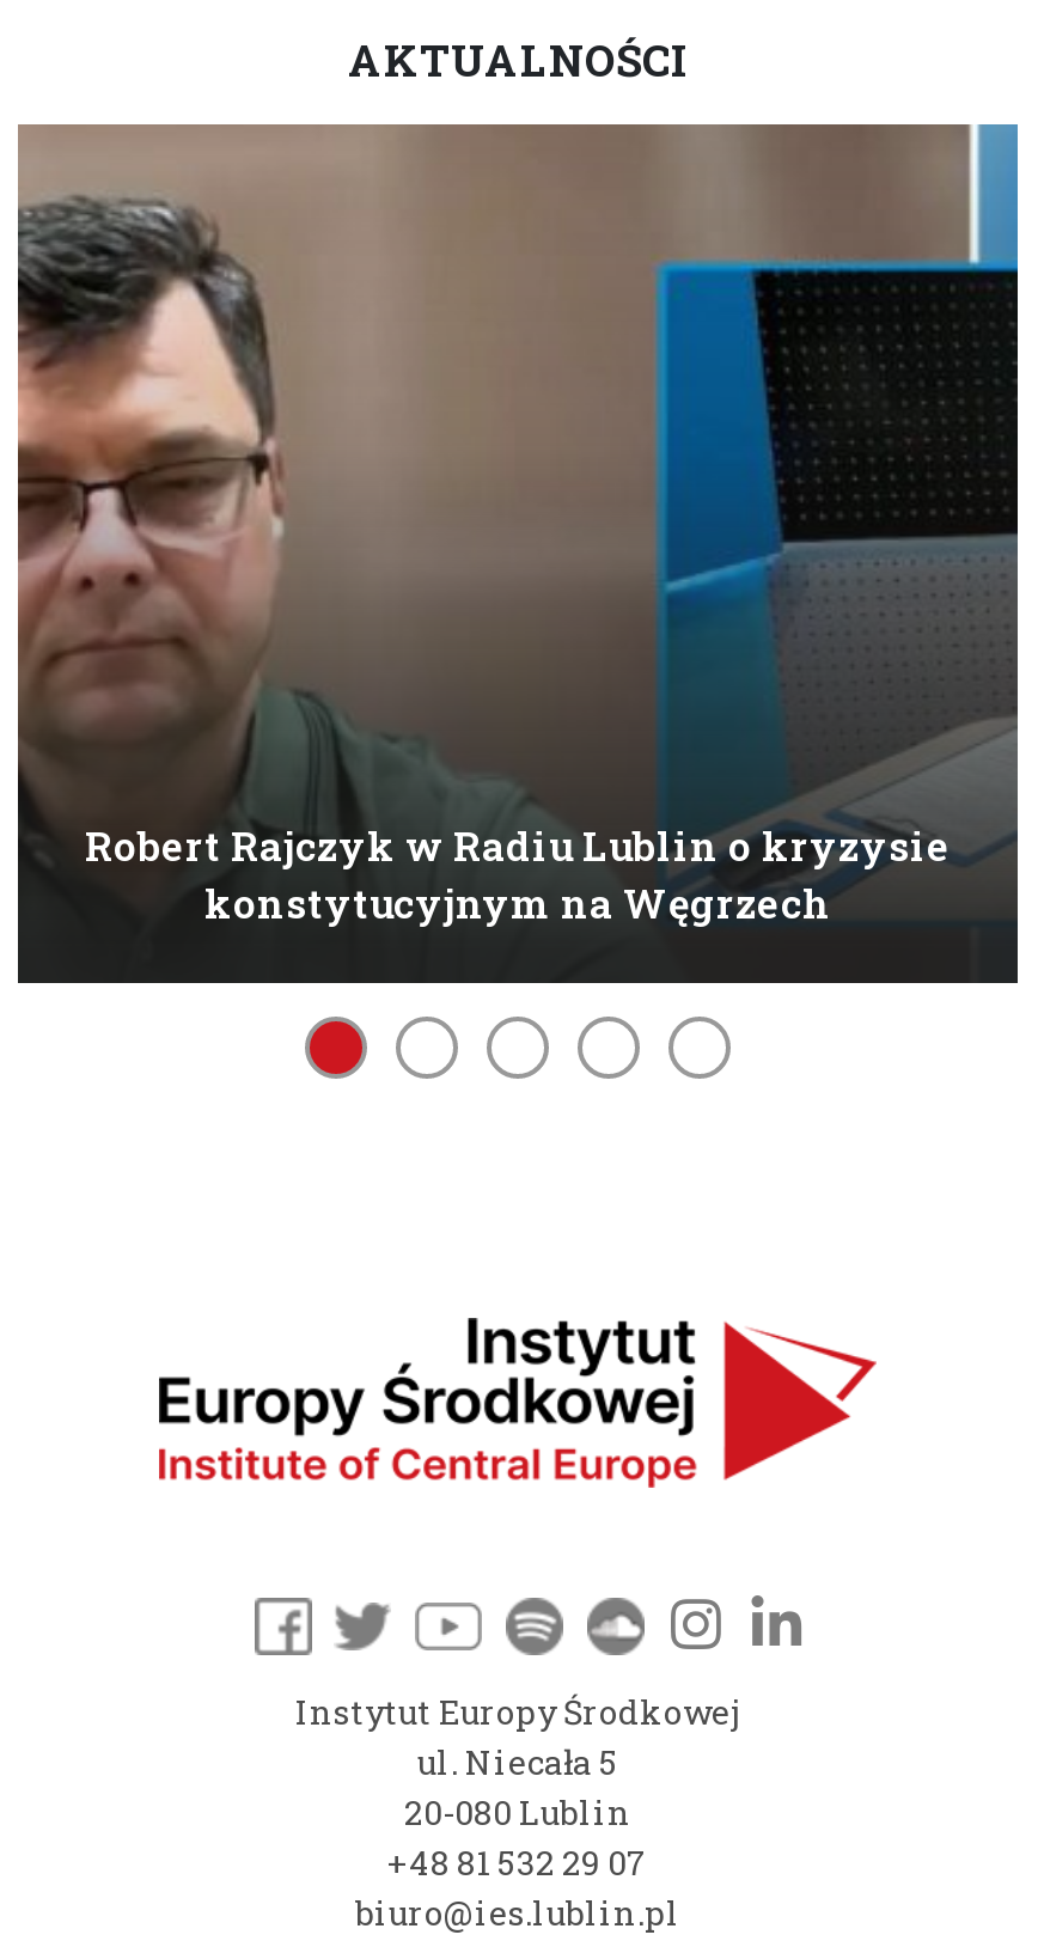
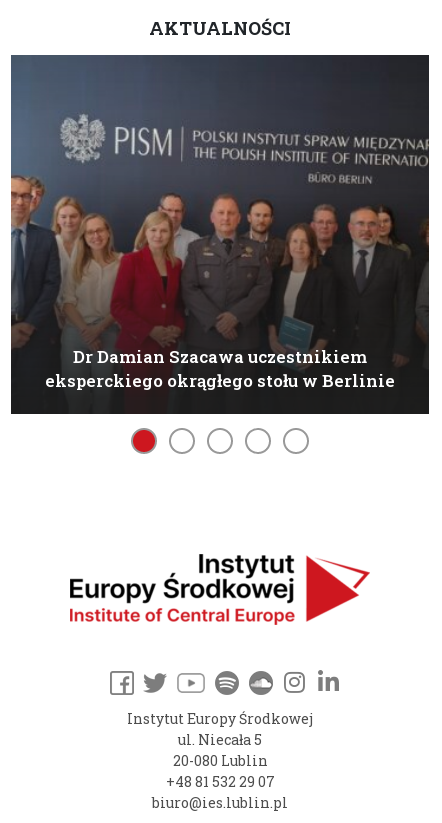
- [image]
- Robert Rajczyk w Radiu Lublin o kryzysie
- konstytucyjnym na Węgrzech
+ [image]
+ Dr Damian Szacawa uczestnikiem
+ eksperckiego okrągłego stołu w Berlinie
